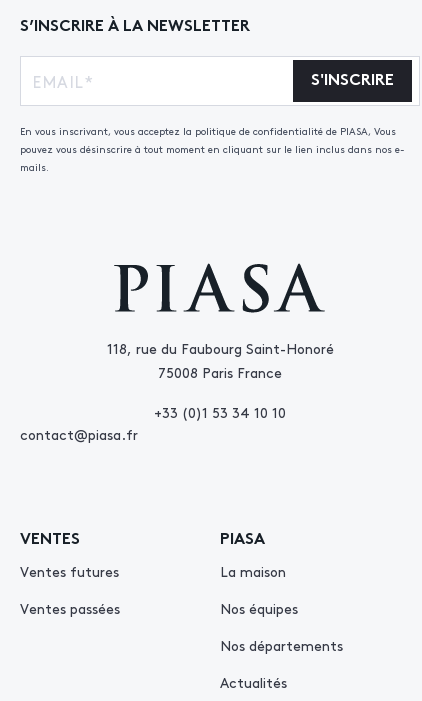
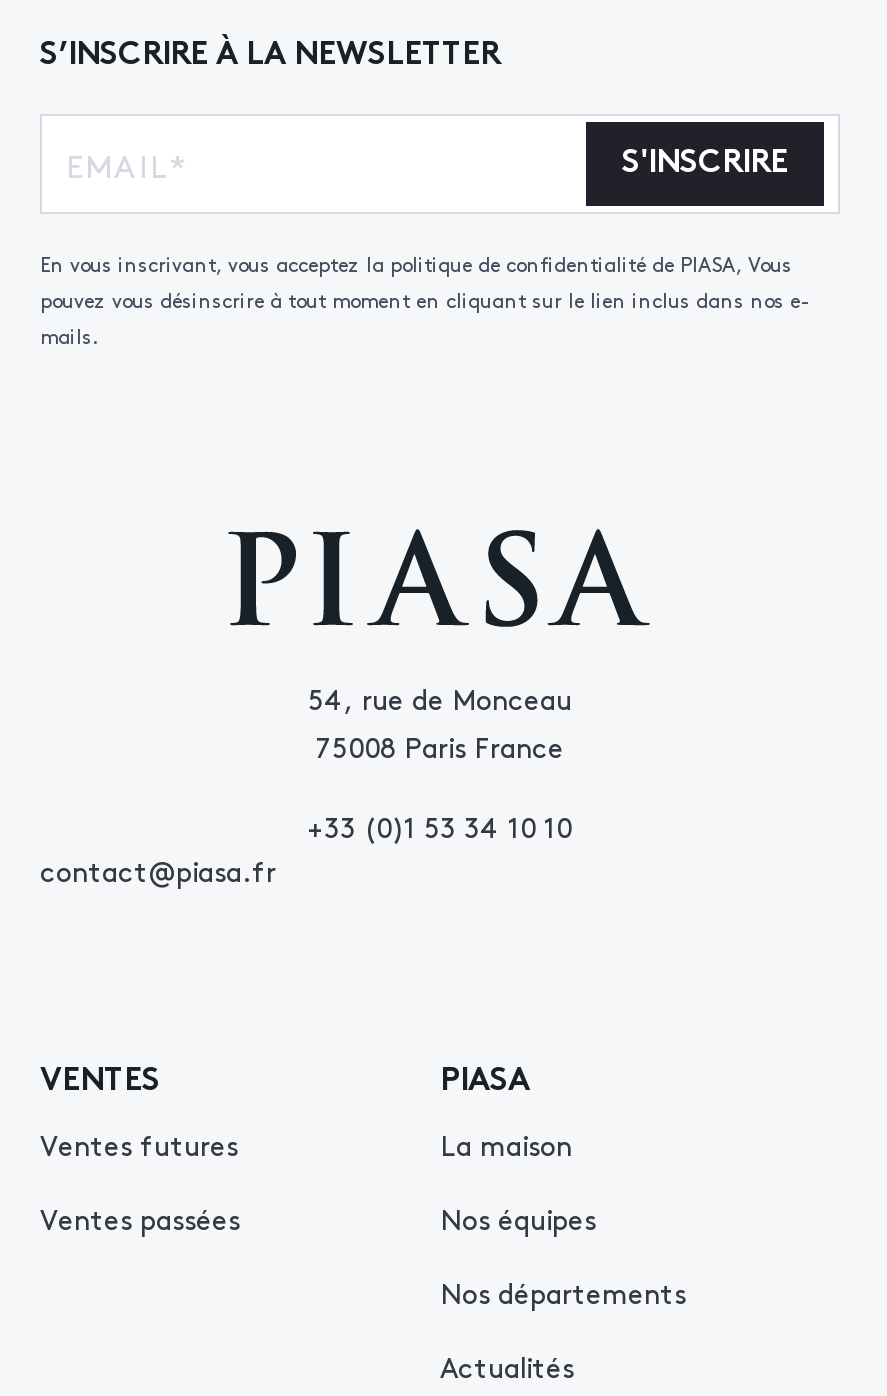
- 118, rue du Faubourg Saint-Honoré
+ 54, rue de Monceau
